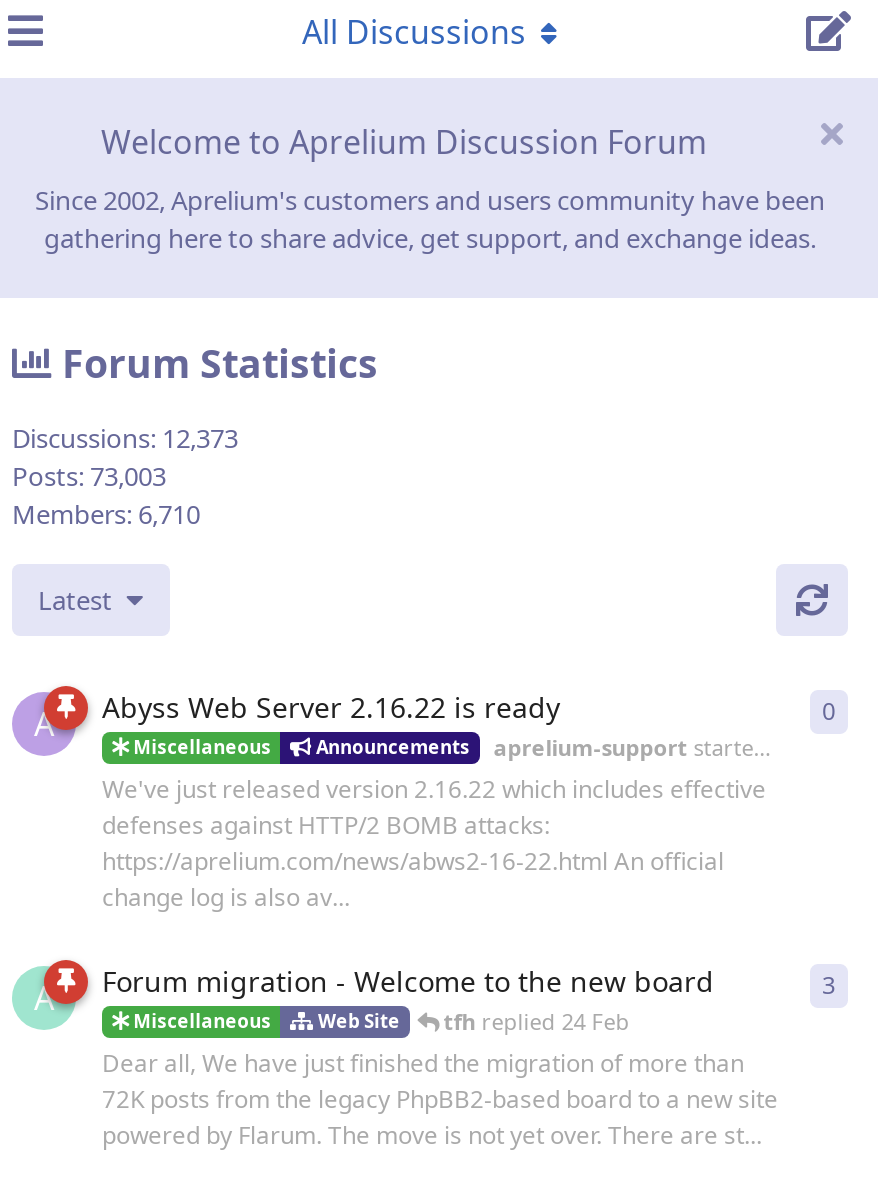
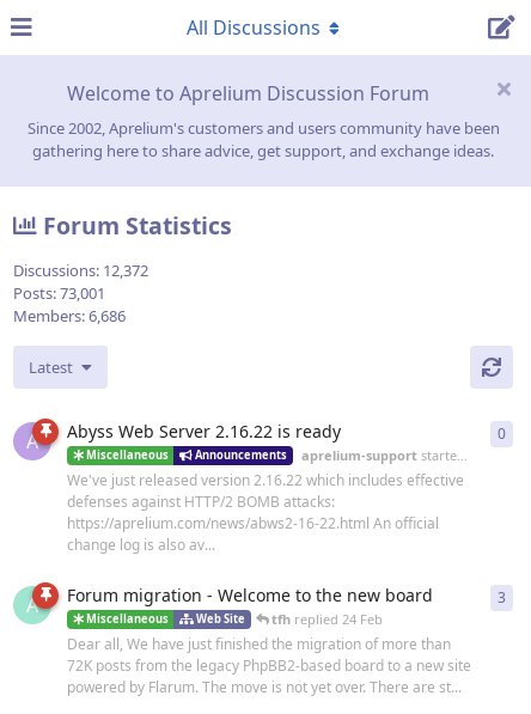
- Discussions: 12,373
+ Discussions: 12,372

- Posts: 73,003
+ Posts: 73,001

- Members: 6,710
+ Members: 6,686
